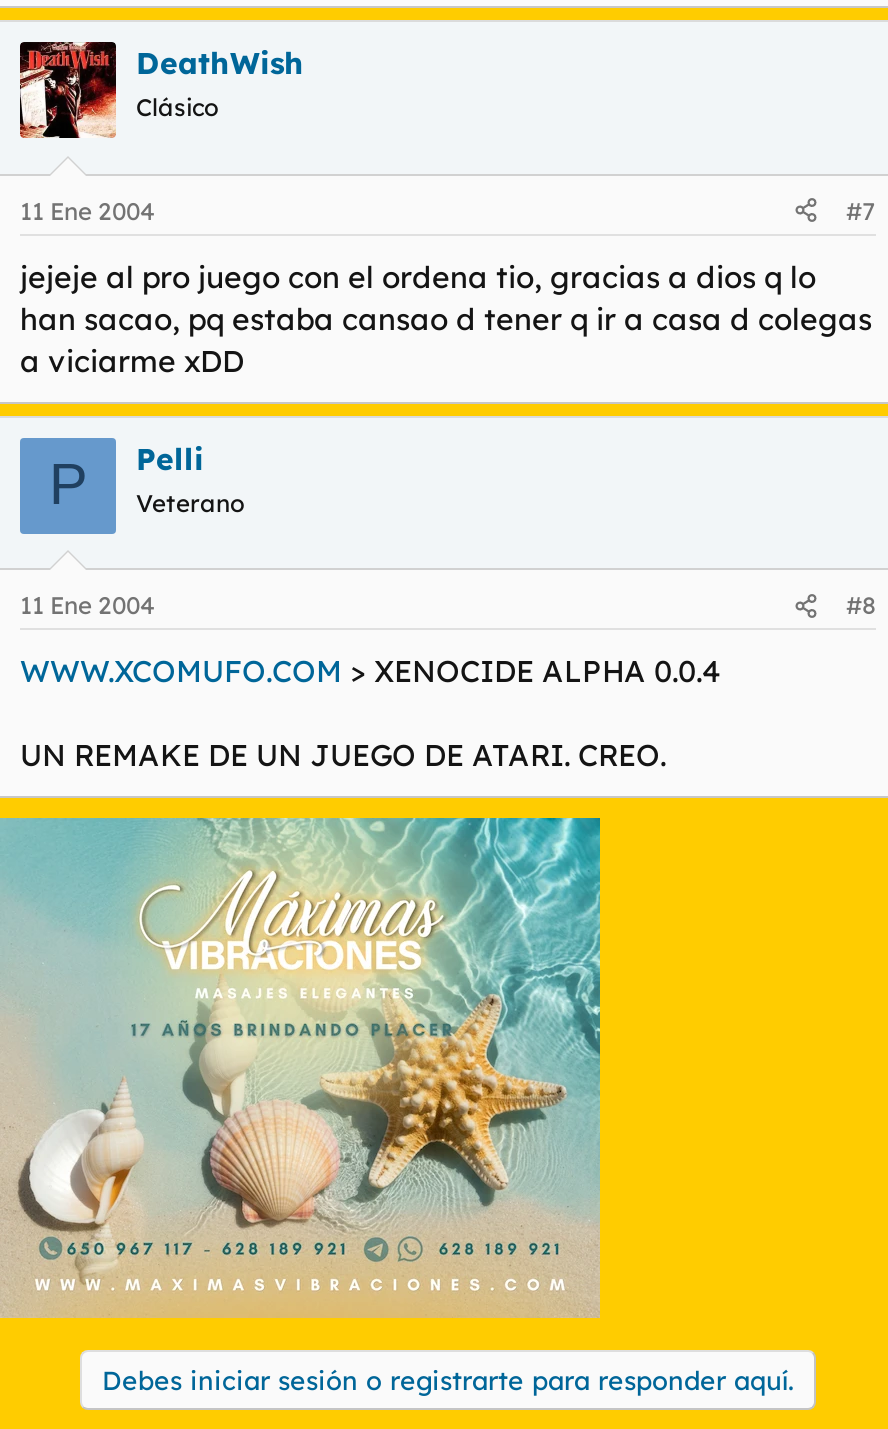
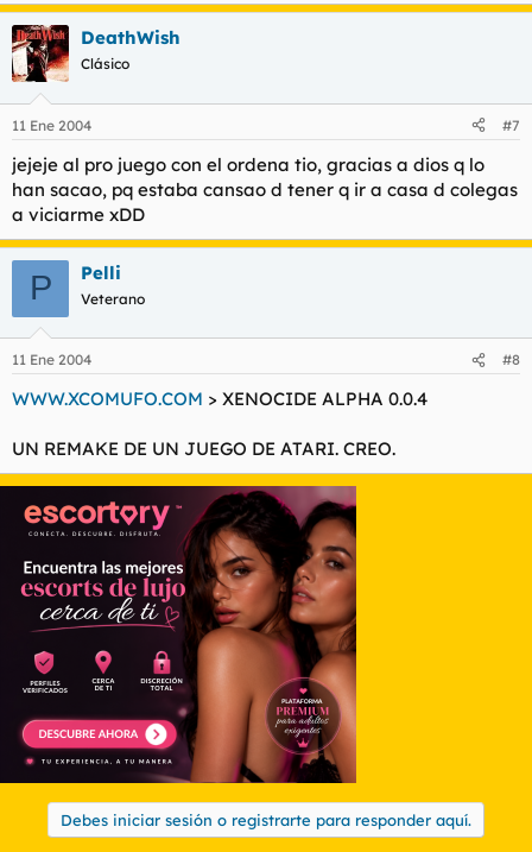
- [image]
+ [image]
